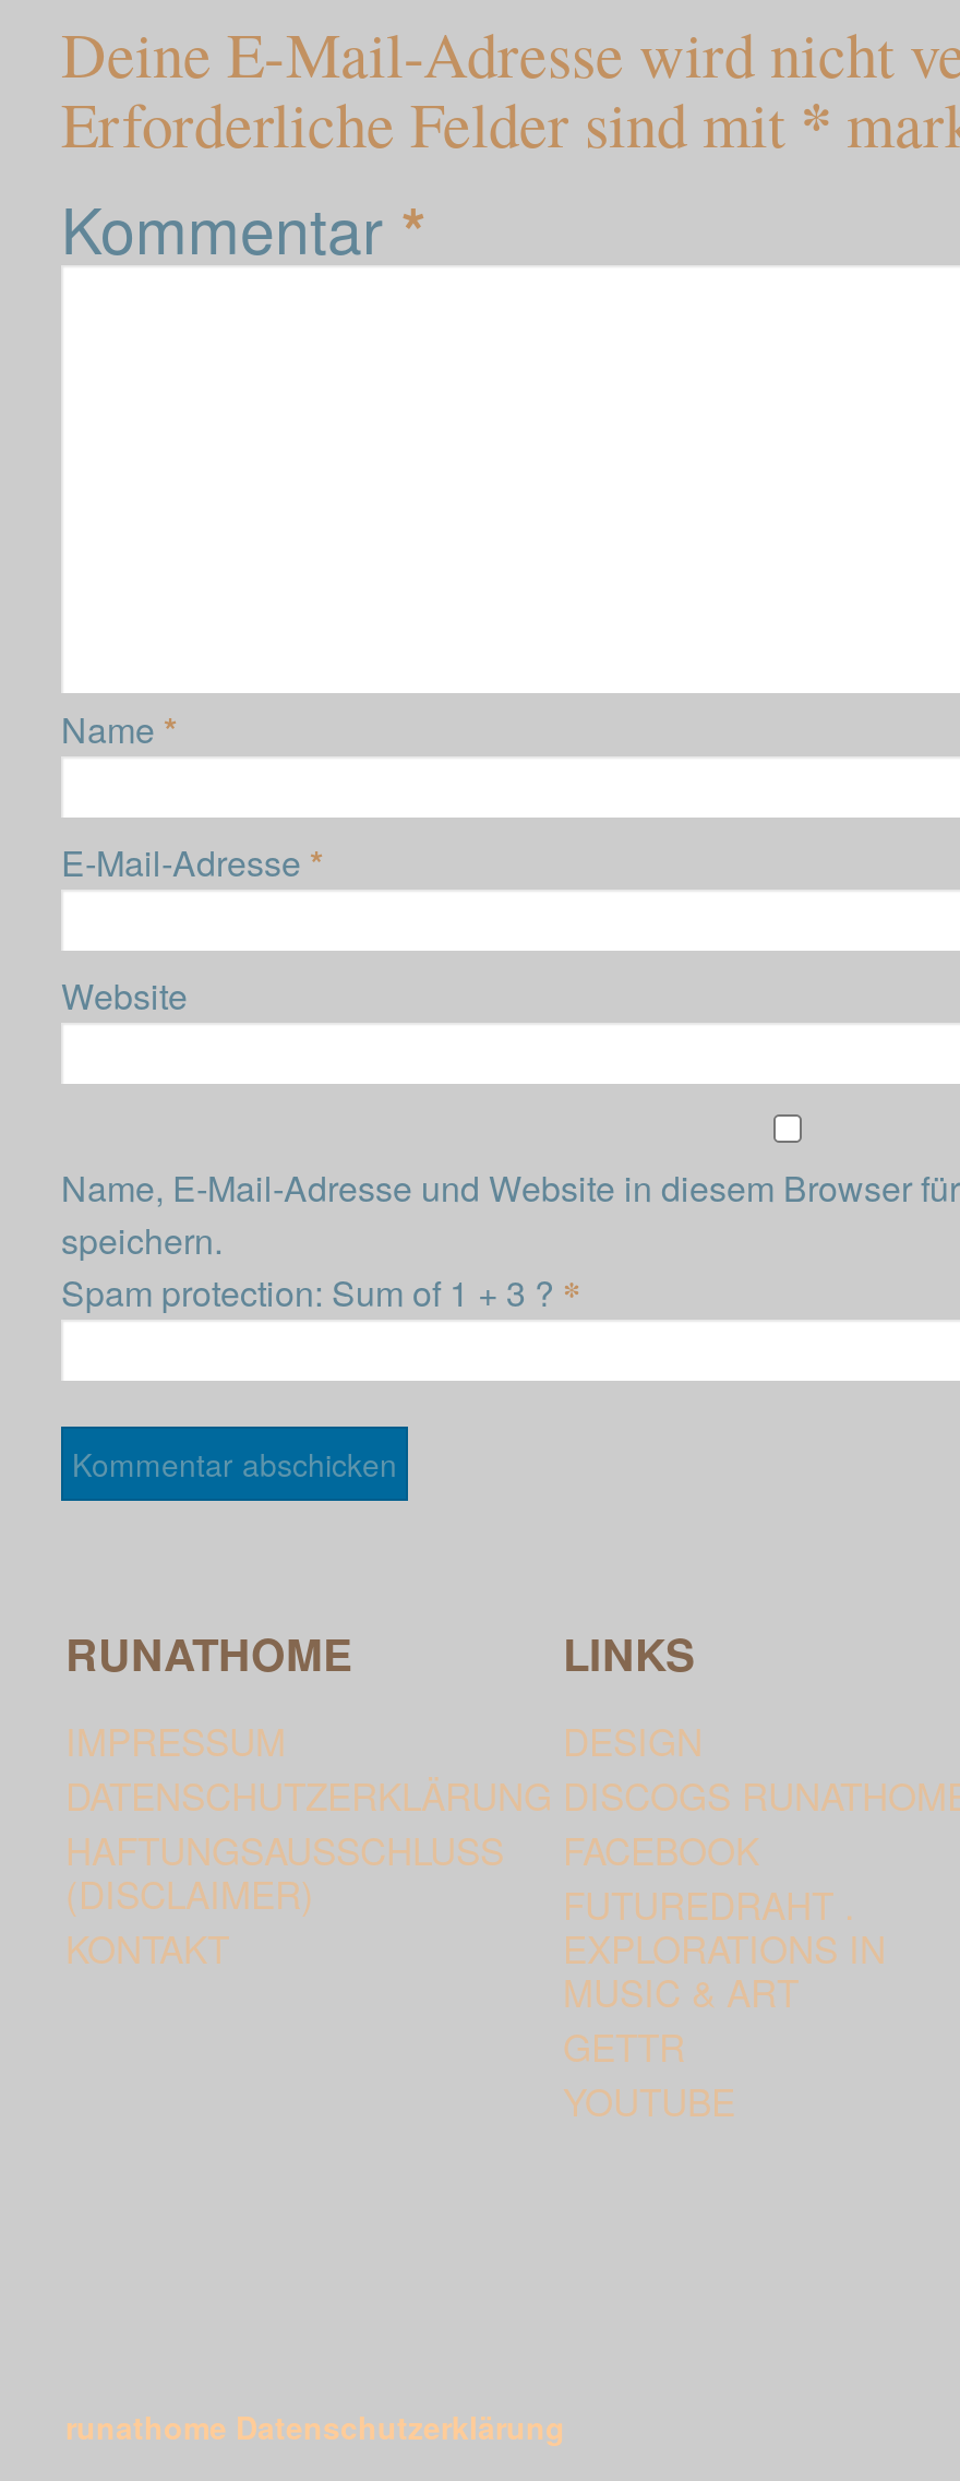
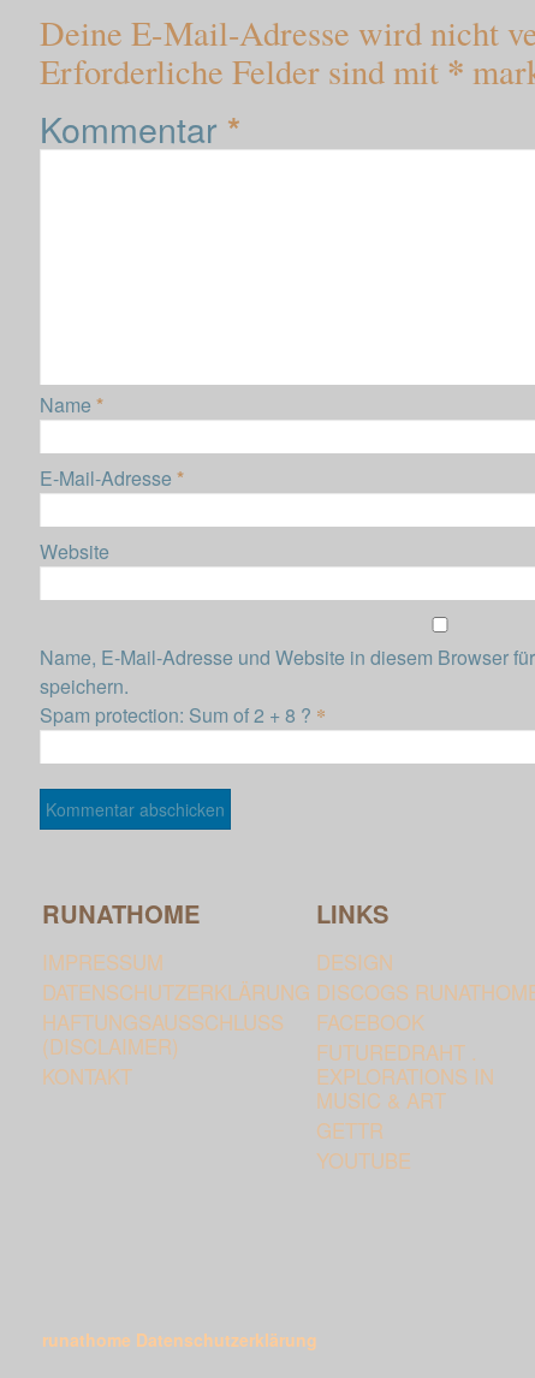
- Spam protection: Sum of 1 + 3 ? *
+ Spam protection: Sum of 2 + 8 ? *
